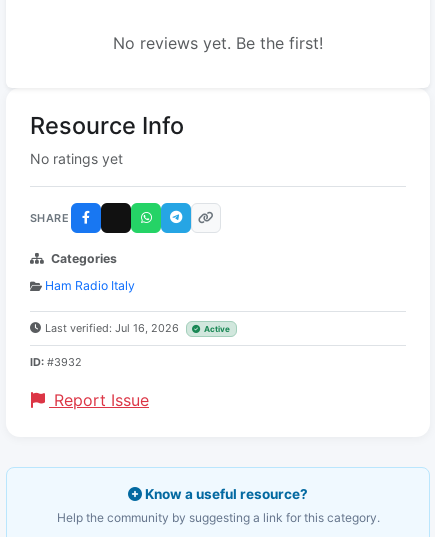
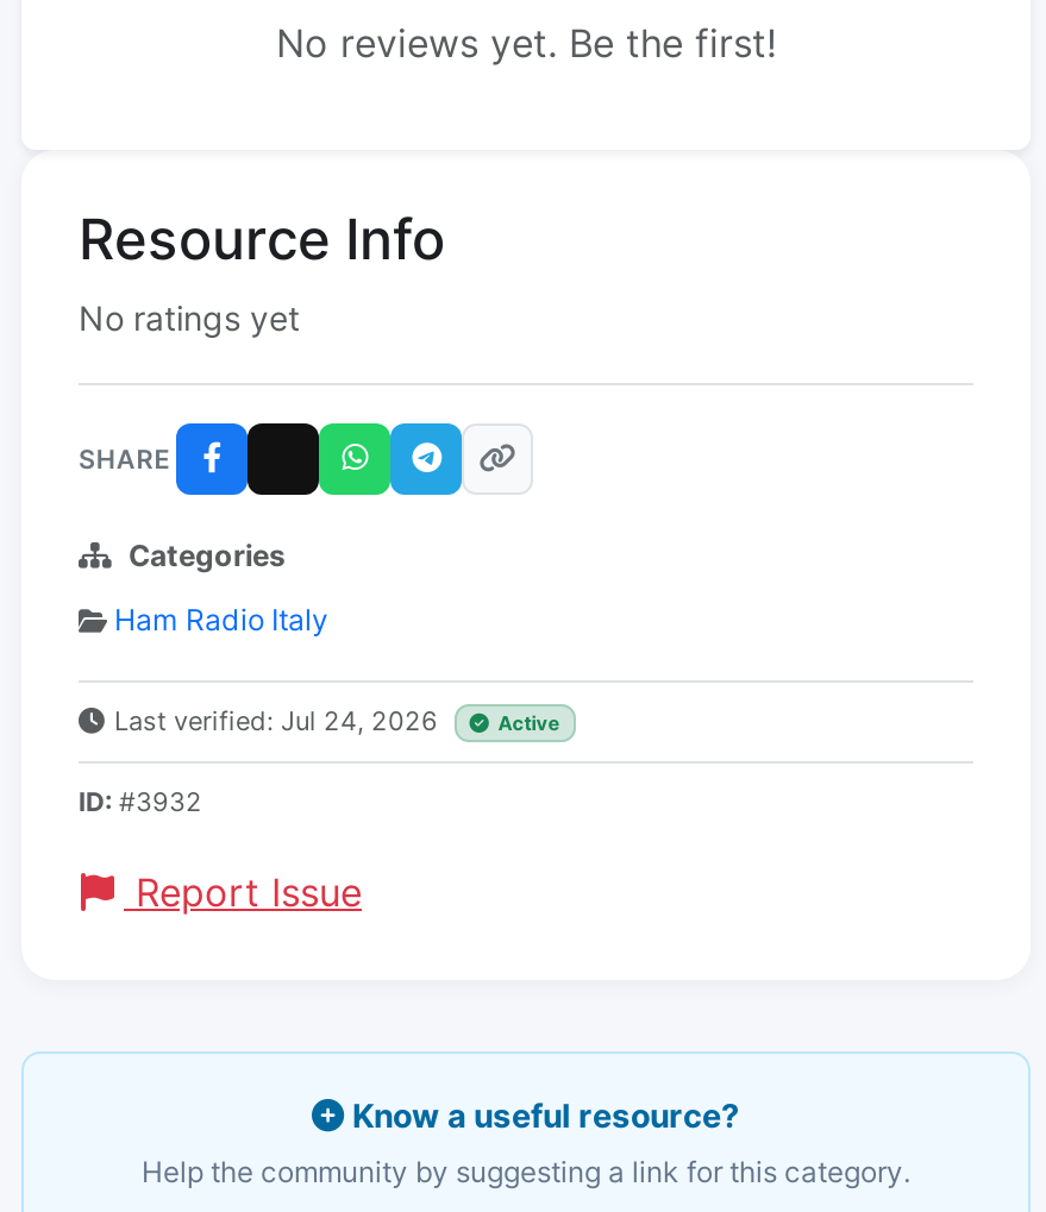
- Last verified: Jul 16, 2026
+ Last verified: Jul 24, 2026
